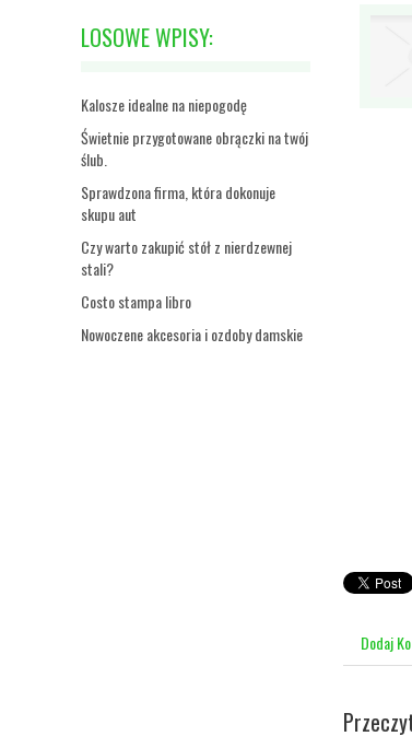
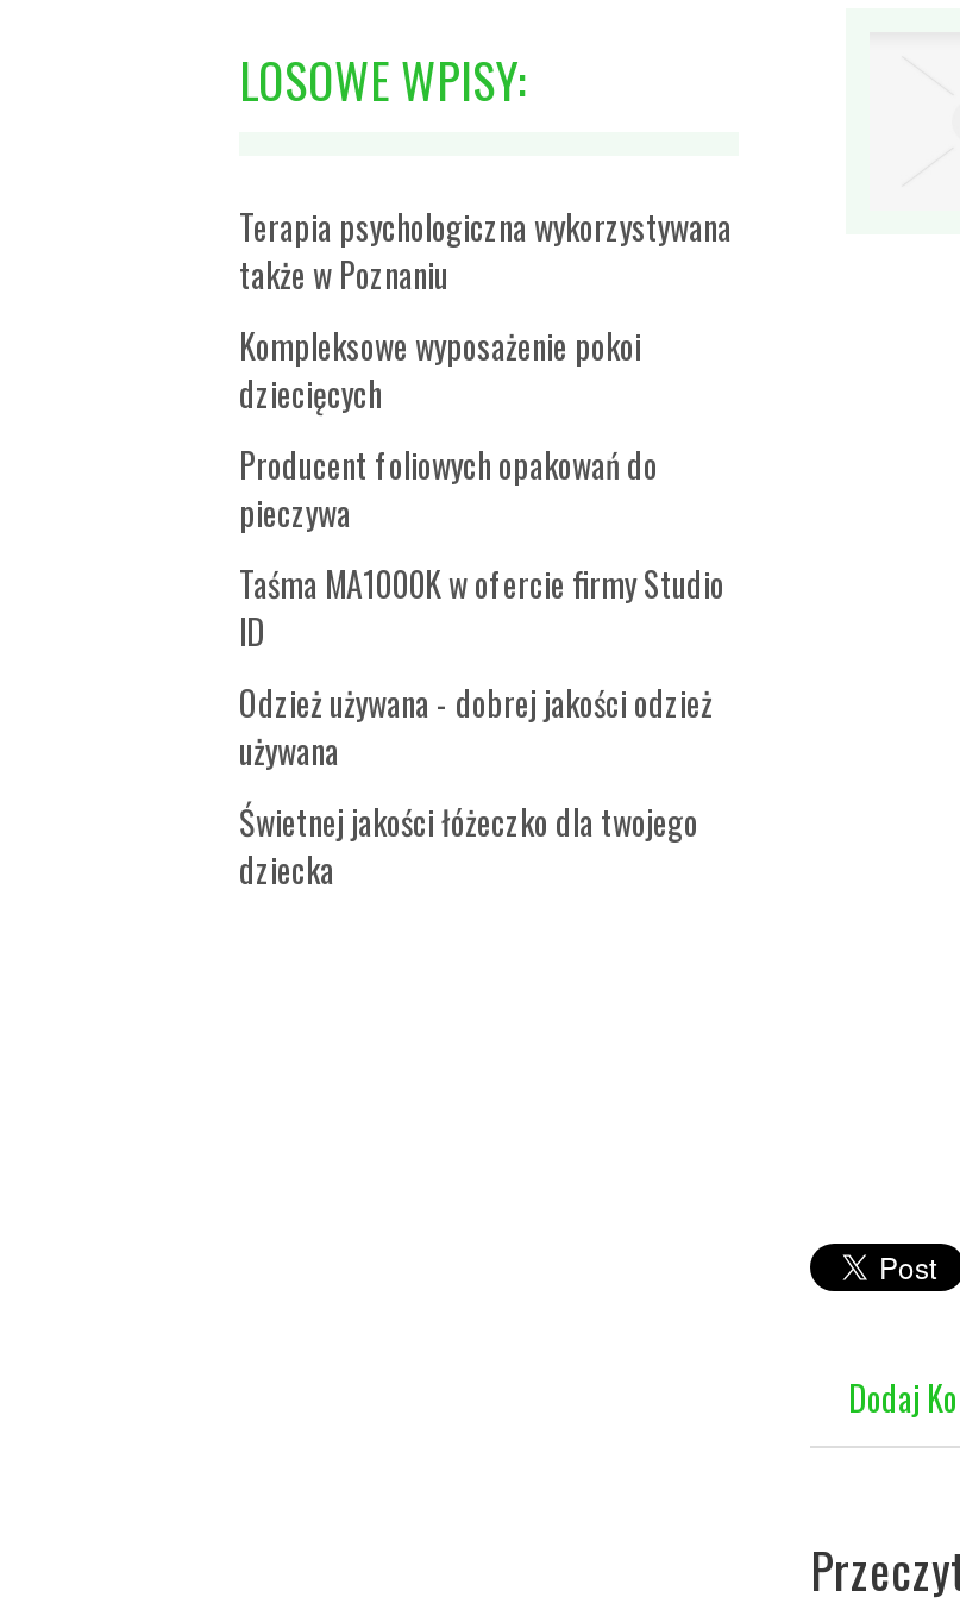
- Kalosze idealne na niepogodę
- Świetnie przygotowane obrączki na twój
- ślub.
- Sprawdzona firma, która dokonuje
- skupu aut
- Czy warto zakupić stół z nierdzewnej
- stali?
- Costo stampa libro
- Nowoczene akcesoria i ozdoby damskie
+ Terapia psychologiczna wykorzystywana
+ także w Poznaniu
+ Kompleksowe wyposażenie pokoi
+ dziecięcych
+ Producent foliowych opakowań do
+ pieczywa
+ Taśma MA1000K w ofercie firmy Studio
+ ID
+ Odzież używana - dobrej jakości odzież
+ używana
+ Świetnej jakości łóżeczko dla twojego
+ dziecka
